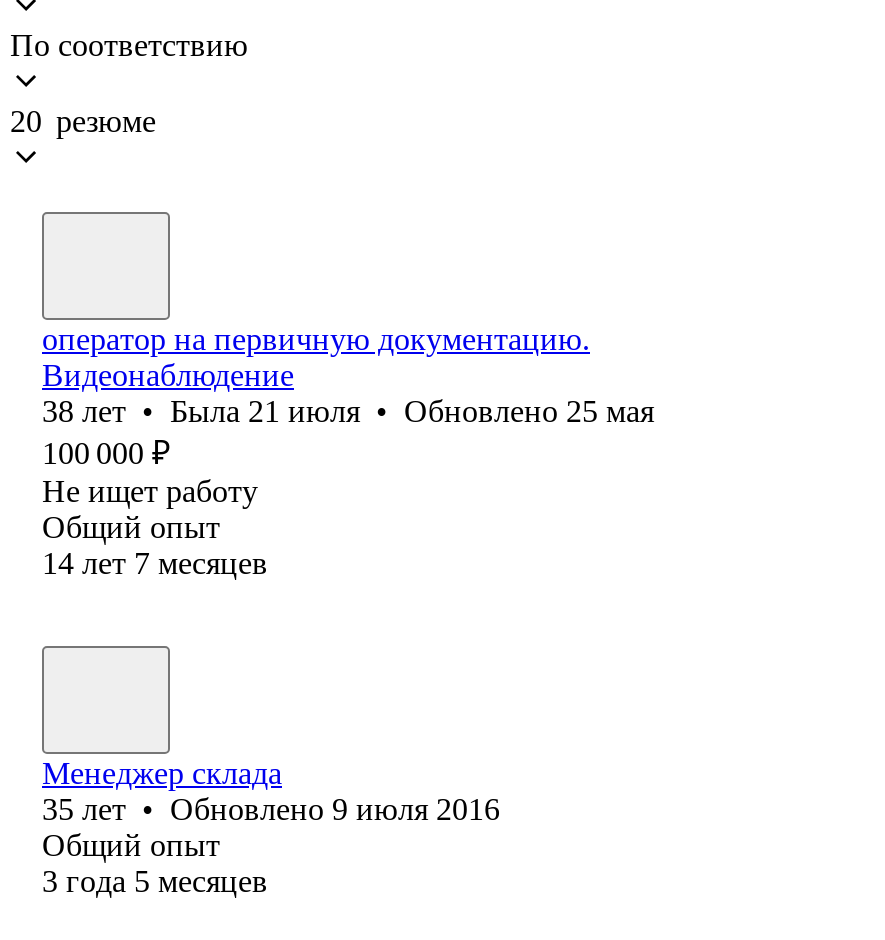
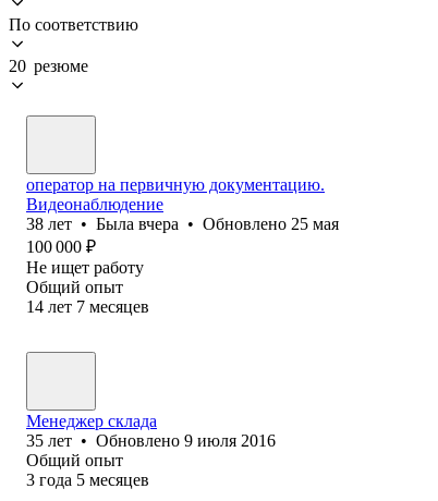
- 38 лет • Была 21 июля • Обновлено 25 мая
+ 38 лет • Была вчера • Обновлено 25 мая
